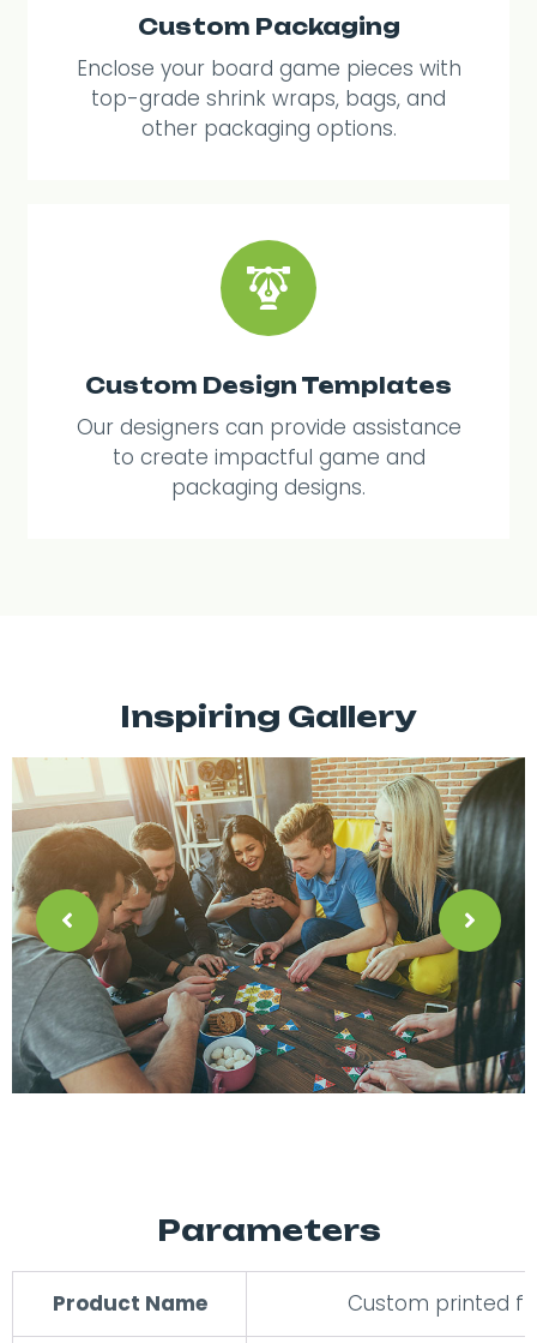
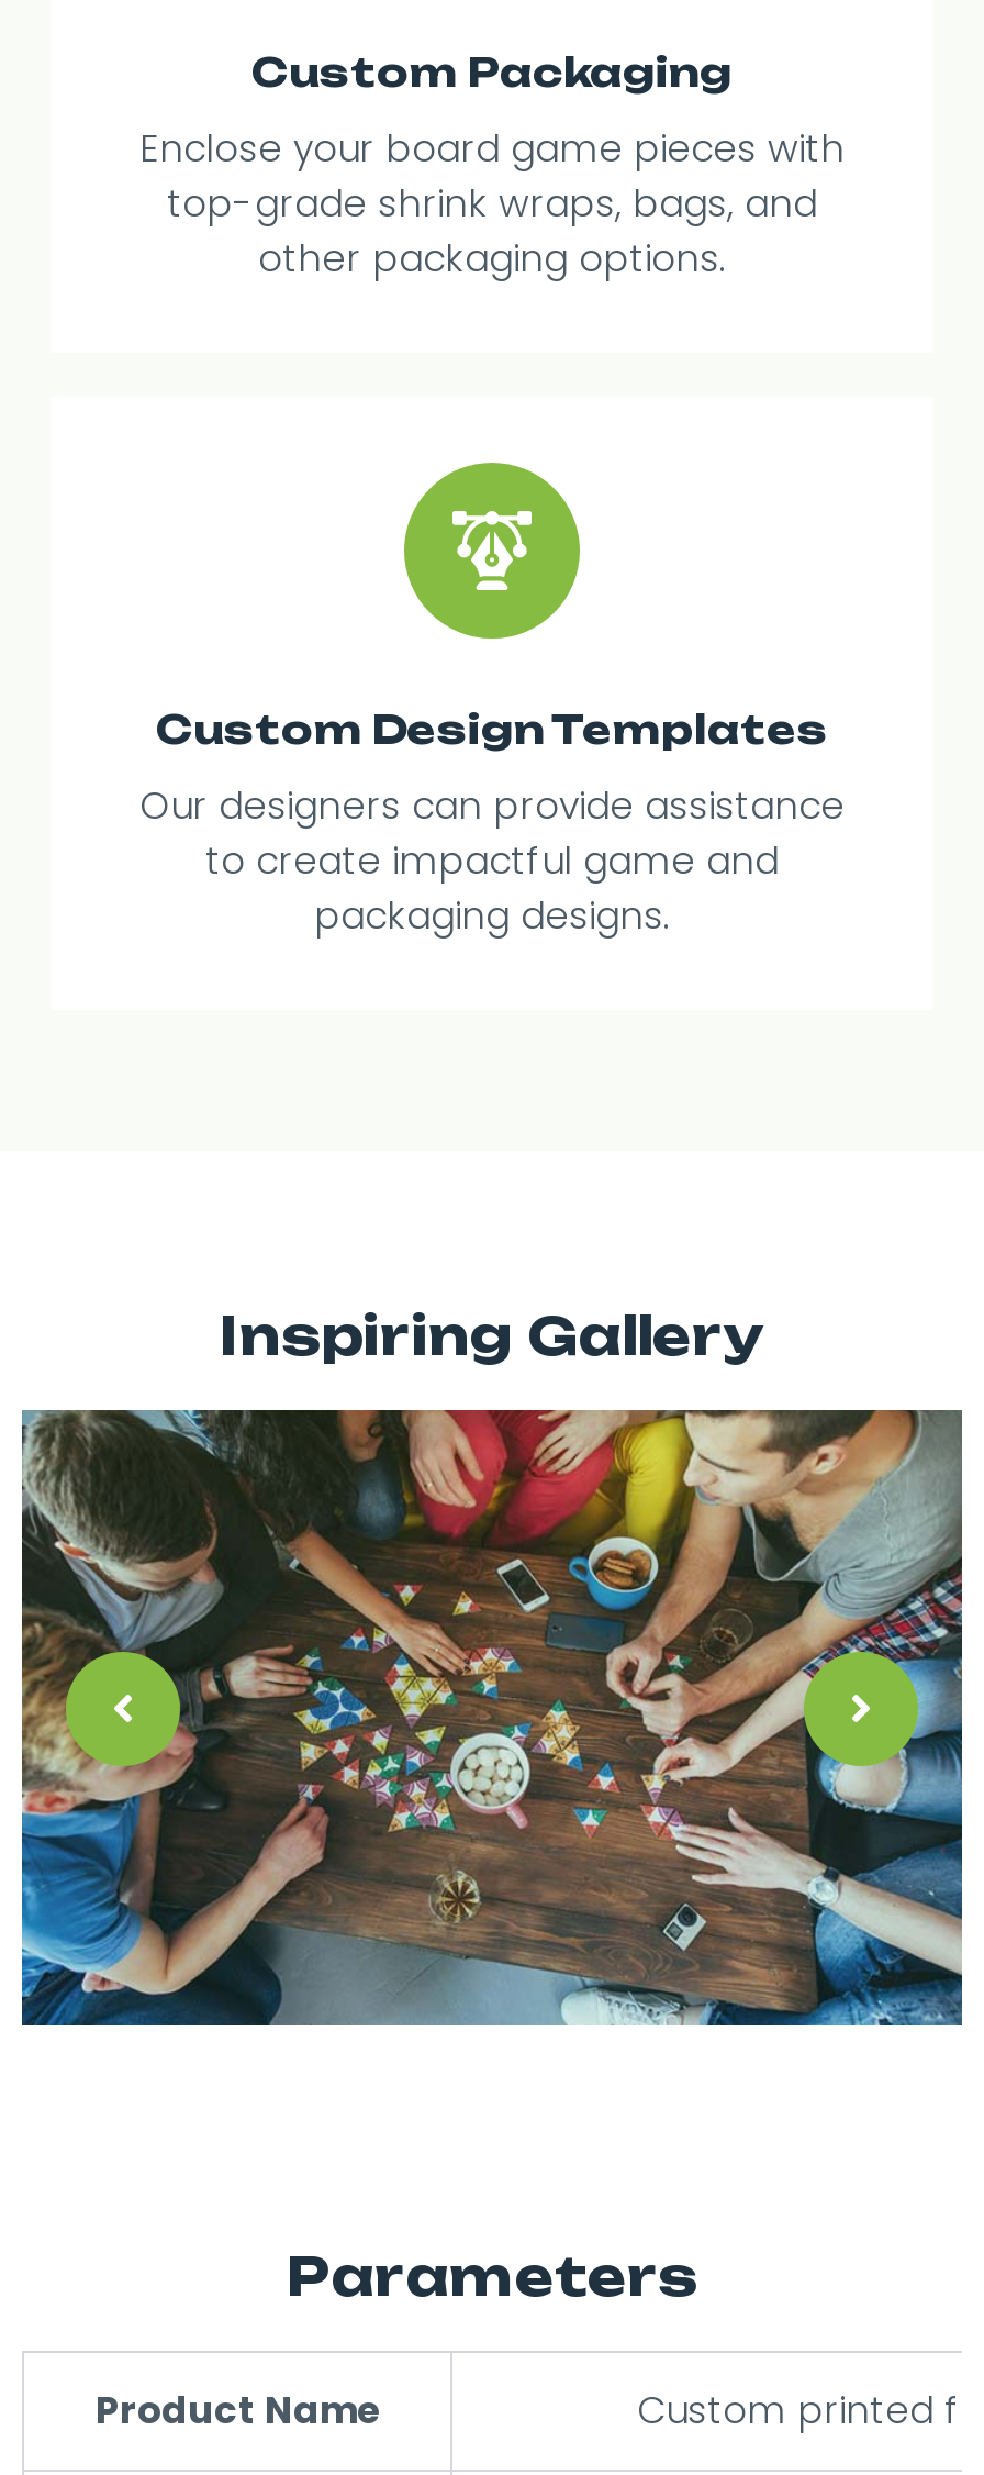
- [image]
+ [image]
